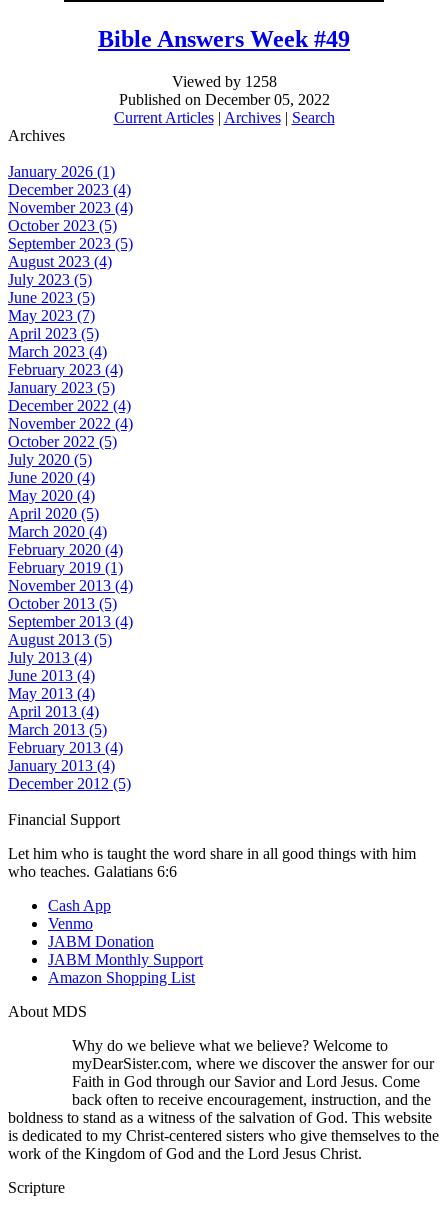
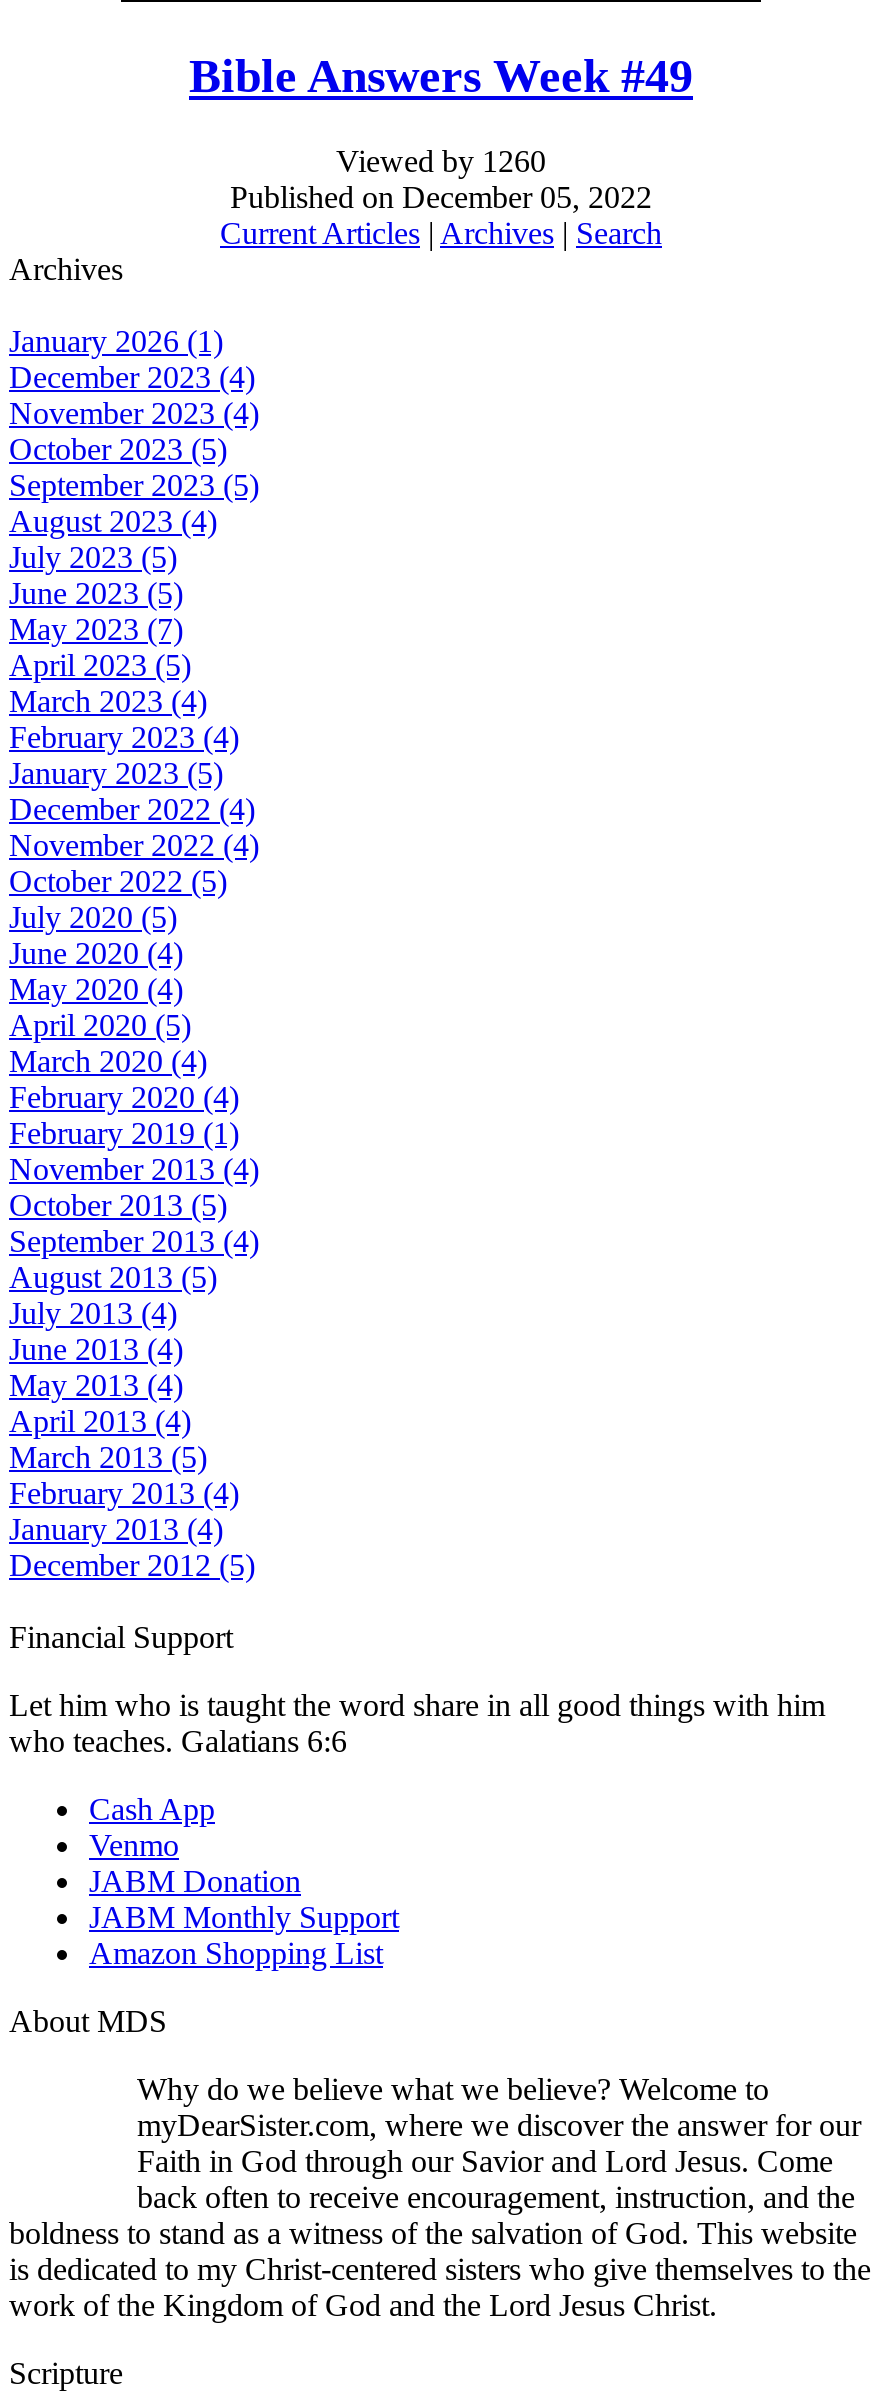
- Viewed by 1258
+ Viewed by 1260
